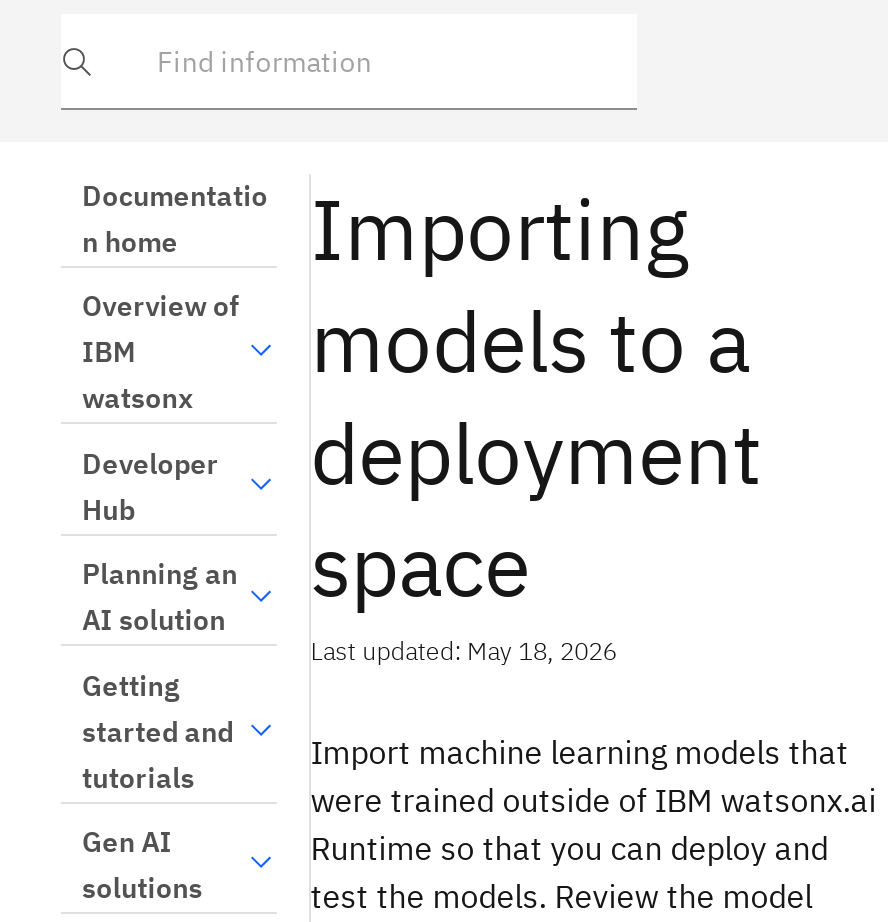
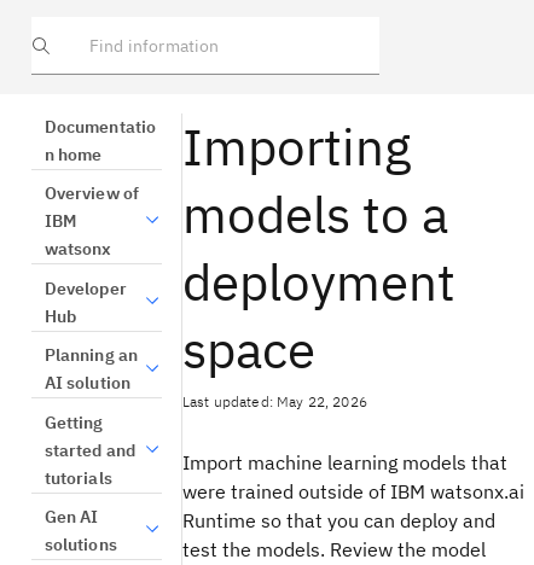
- Last updated: May 18, 2026
+ Last updated: May 22, 2026
